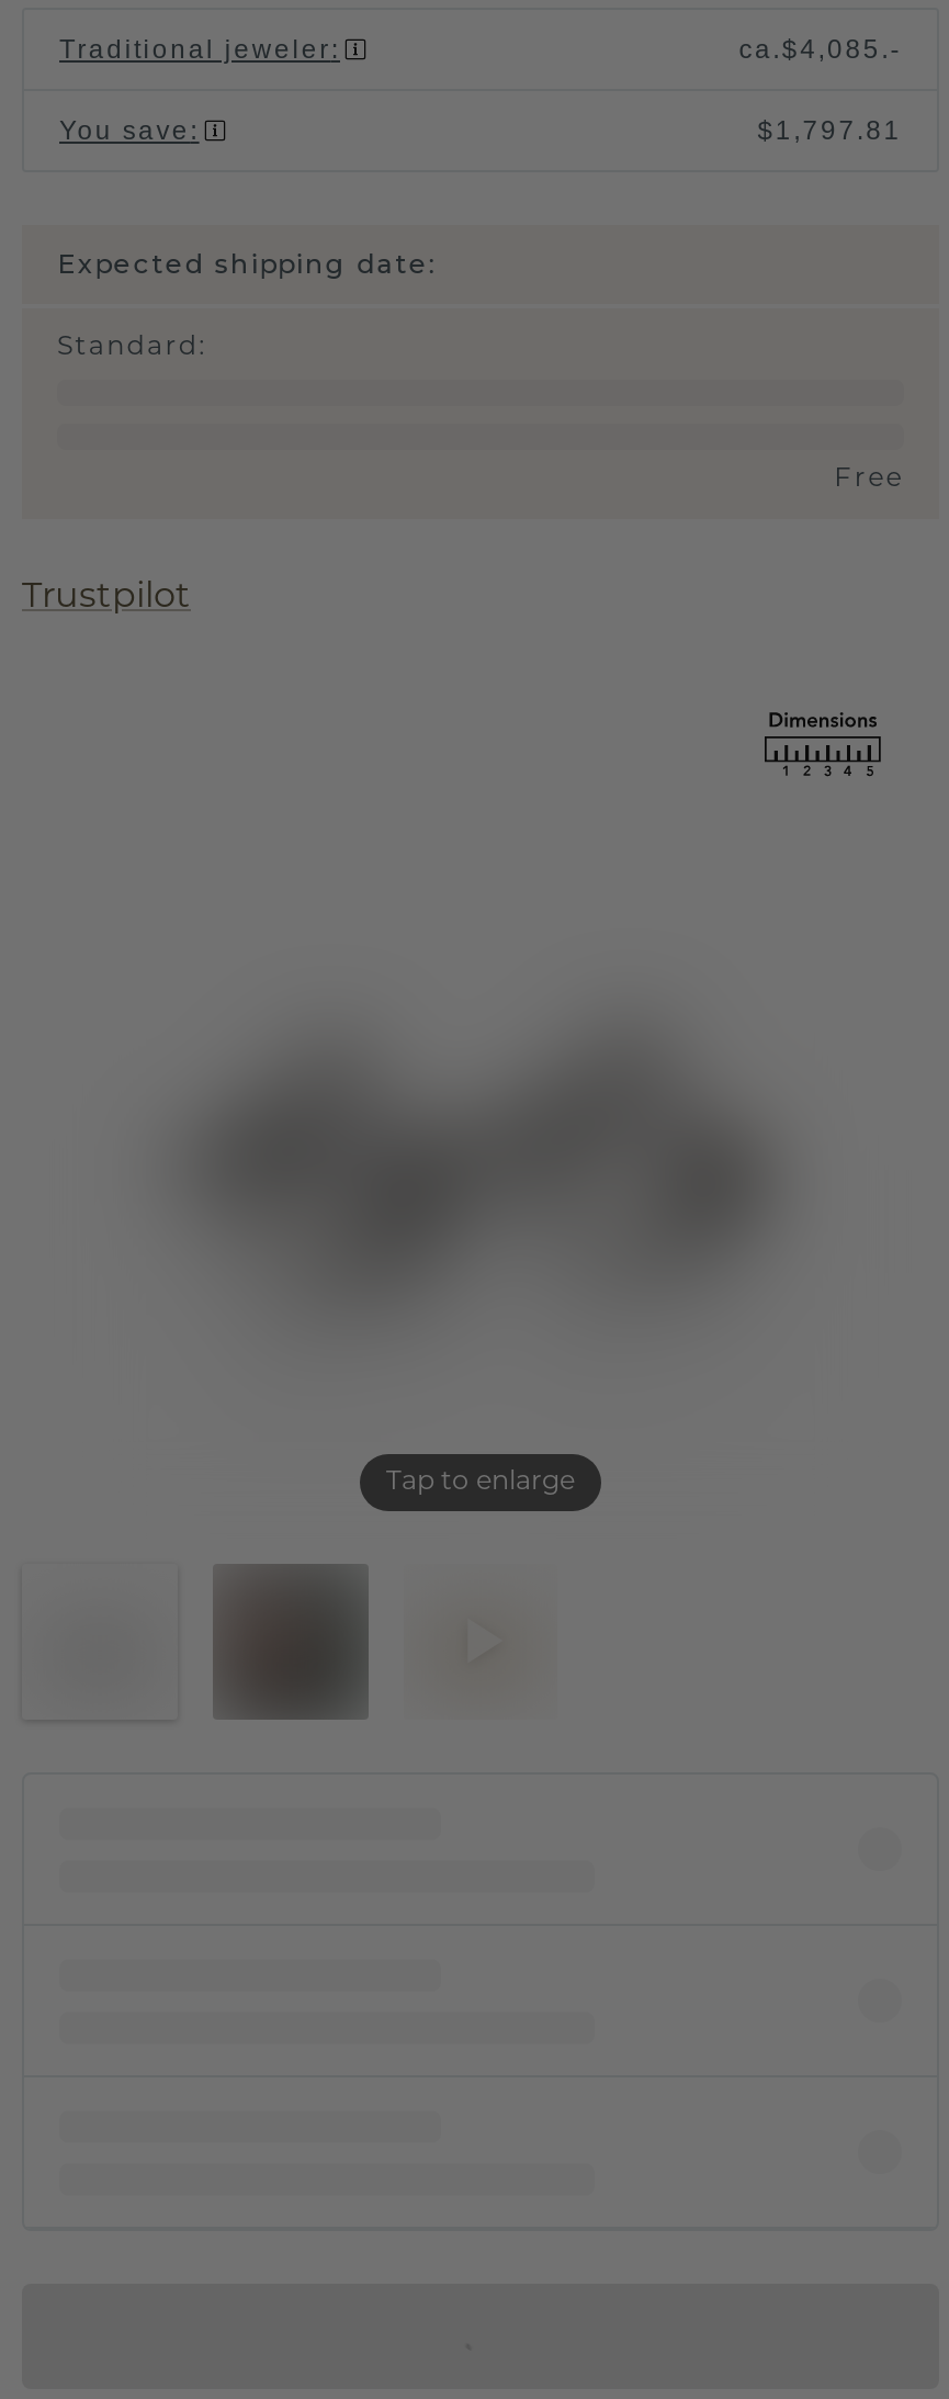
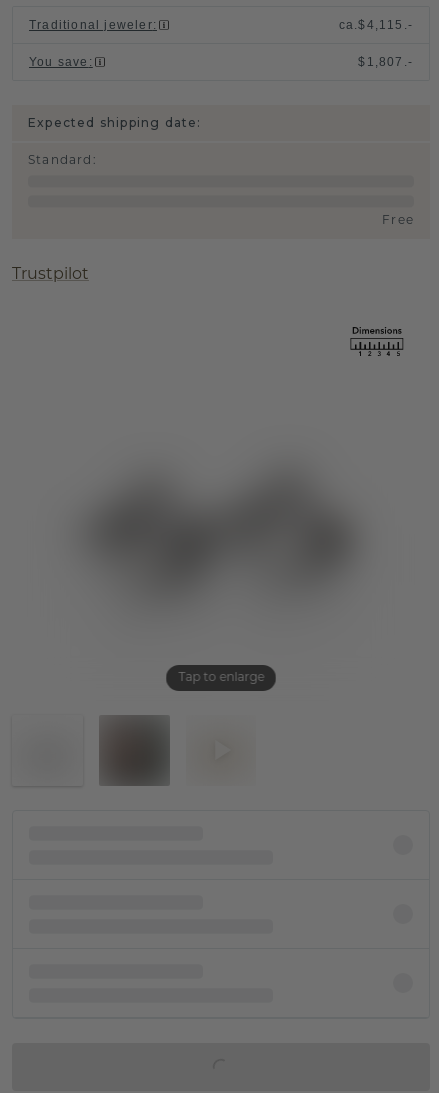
- ca. $4,085.-
+ ca. $4,115.-

- $1,797.81
+ $1,807.-
